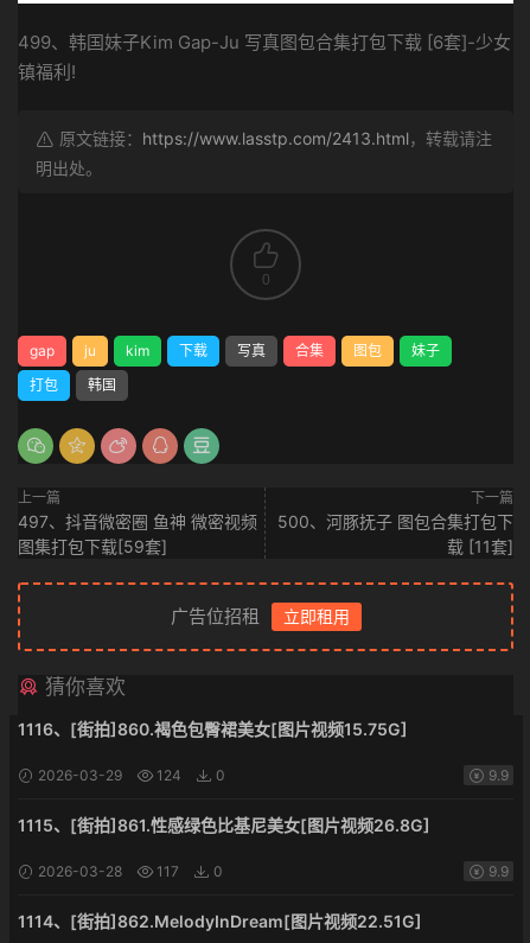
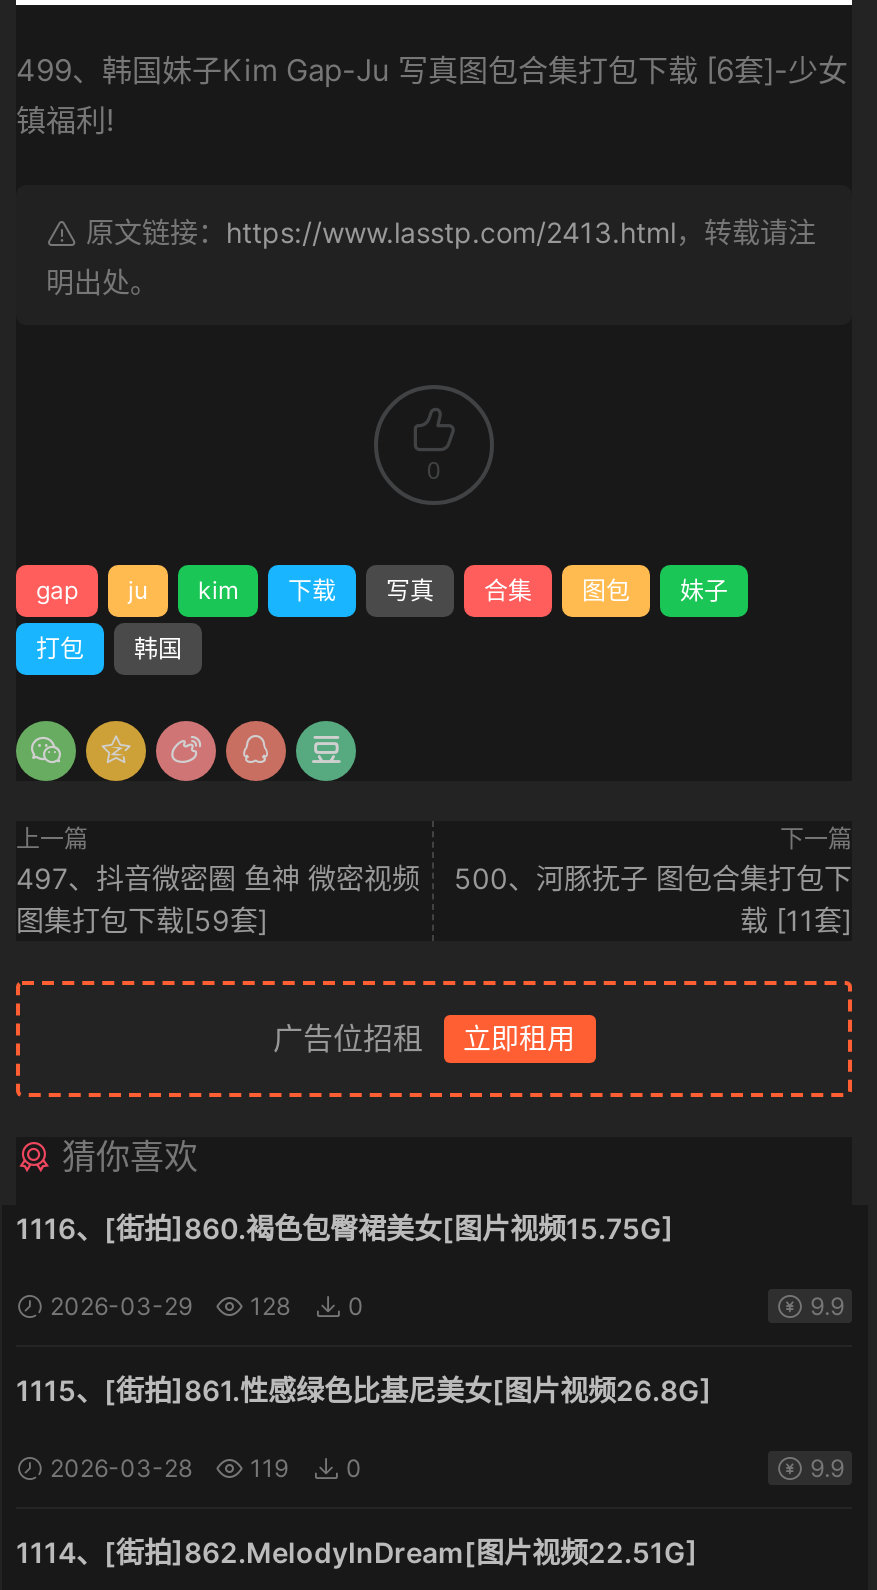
- 2026-03-29 124 0
+ 2026-03-29 128 0

- 2026-03-28 117 0
+ 2026-03-28 119 0
